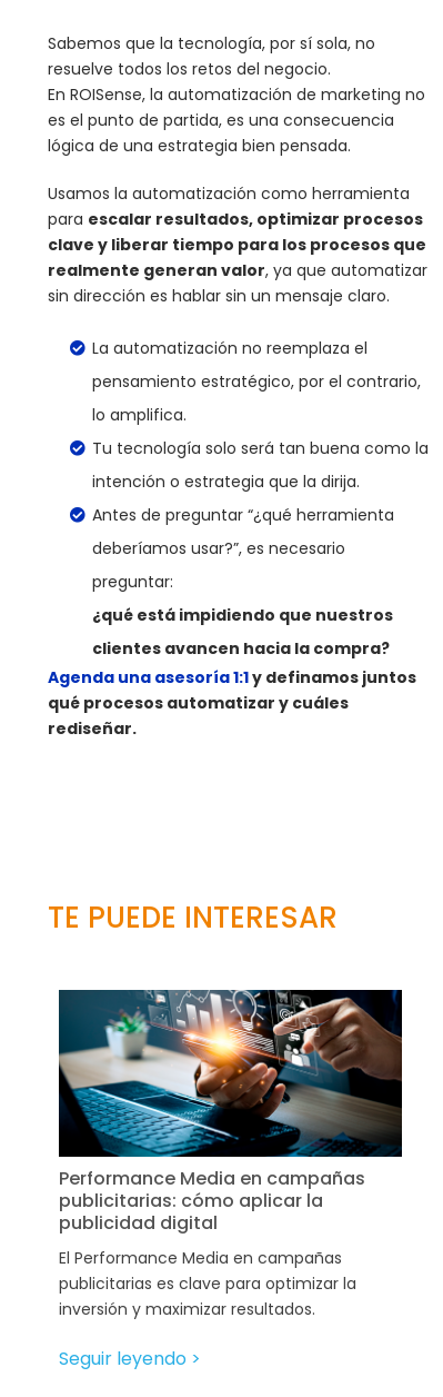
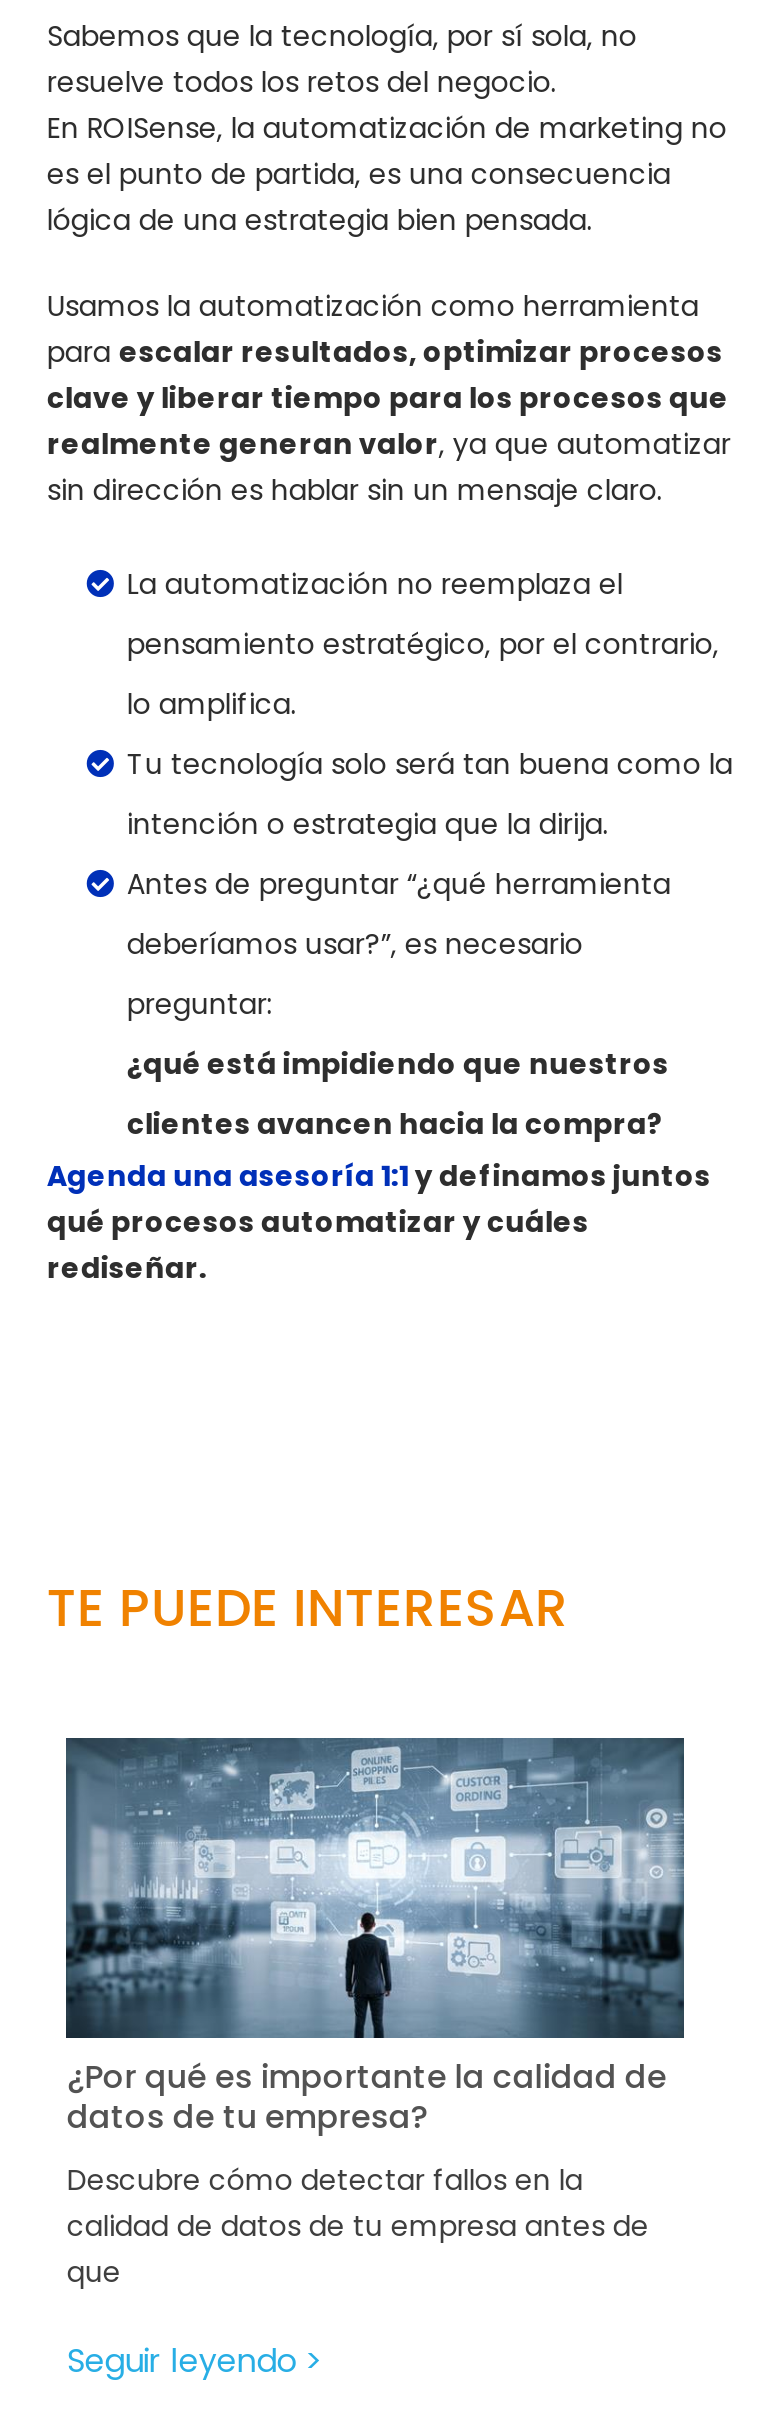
- [image]
- Performance Media en campañas
- publicitarias: cómo aplicar la
- publicidad digital
- El Performance Media en campañas
- publicitarias es clave para optimizar la
- inversión y maximizar resultados.
+ [image]
+ ¿Por qué es importante la calidad de
+ datos de tu empresa?
+ Descubre cómo detectar fallos en la
+ calidad de datos de tu empresa antes de
+ que
